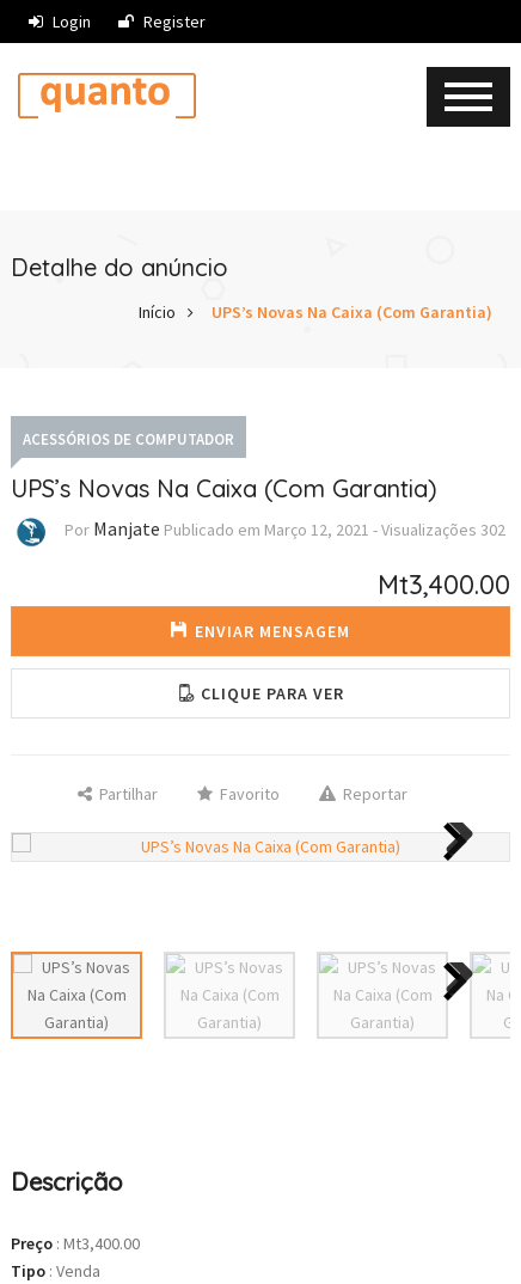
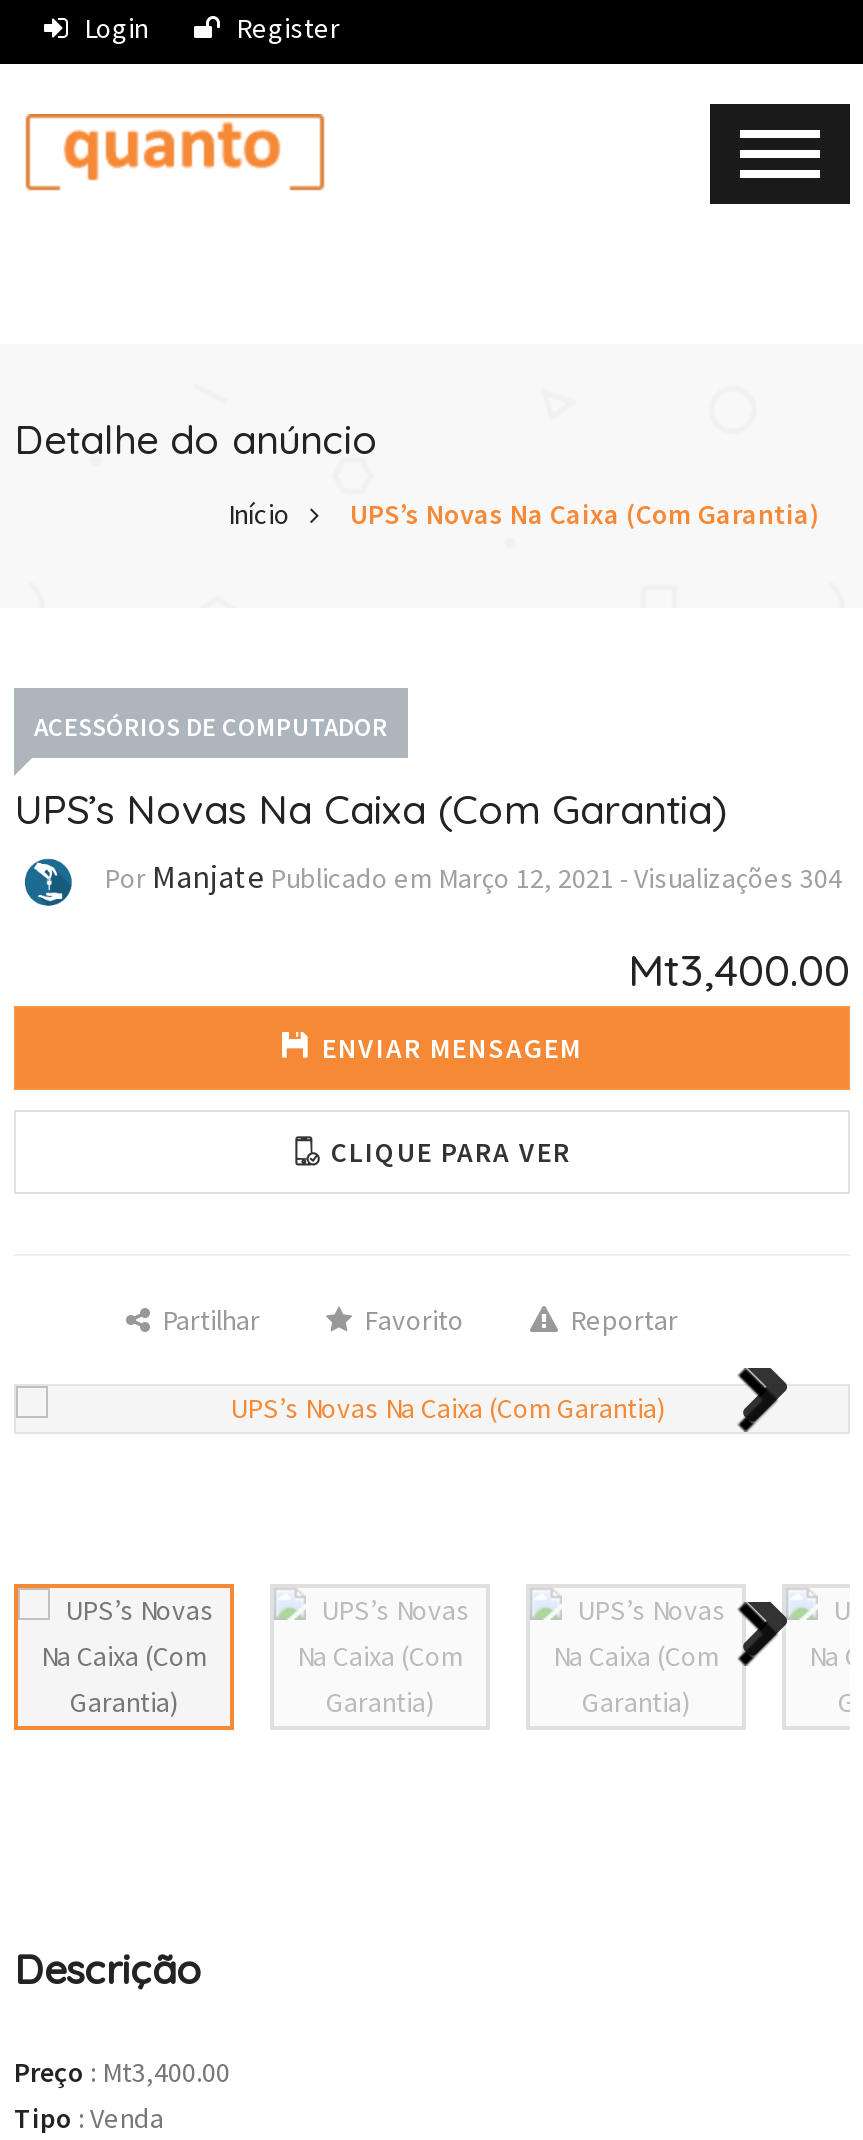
- Por Manjate Publicado em Março 12, 2021 - Visualizações 302
+ Por Manjate Publicado em Março 12, 2021 - Visualizações 304
